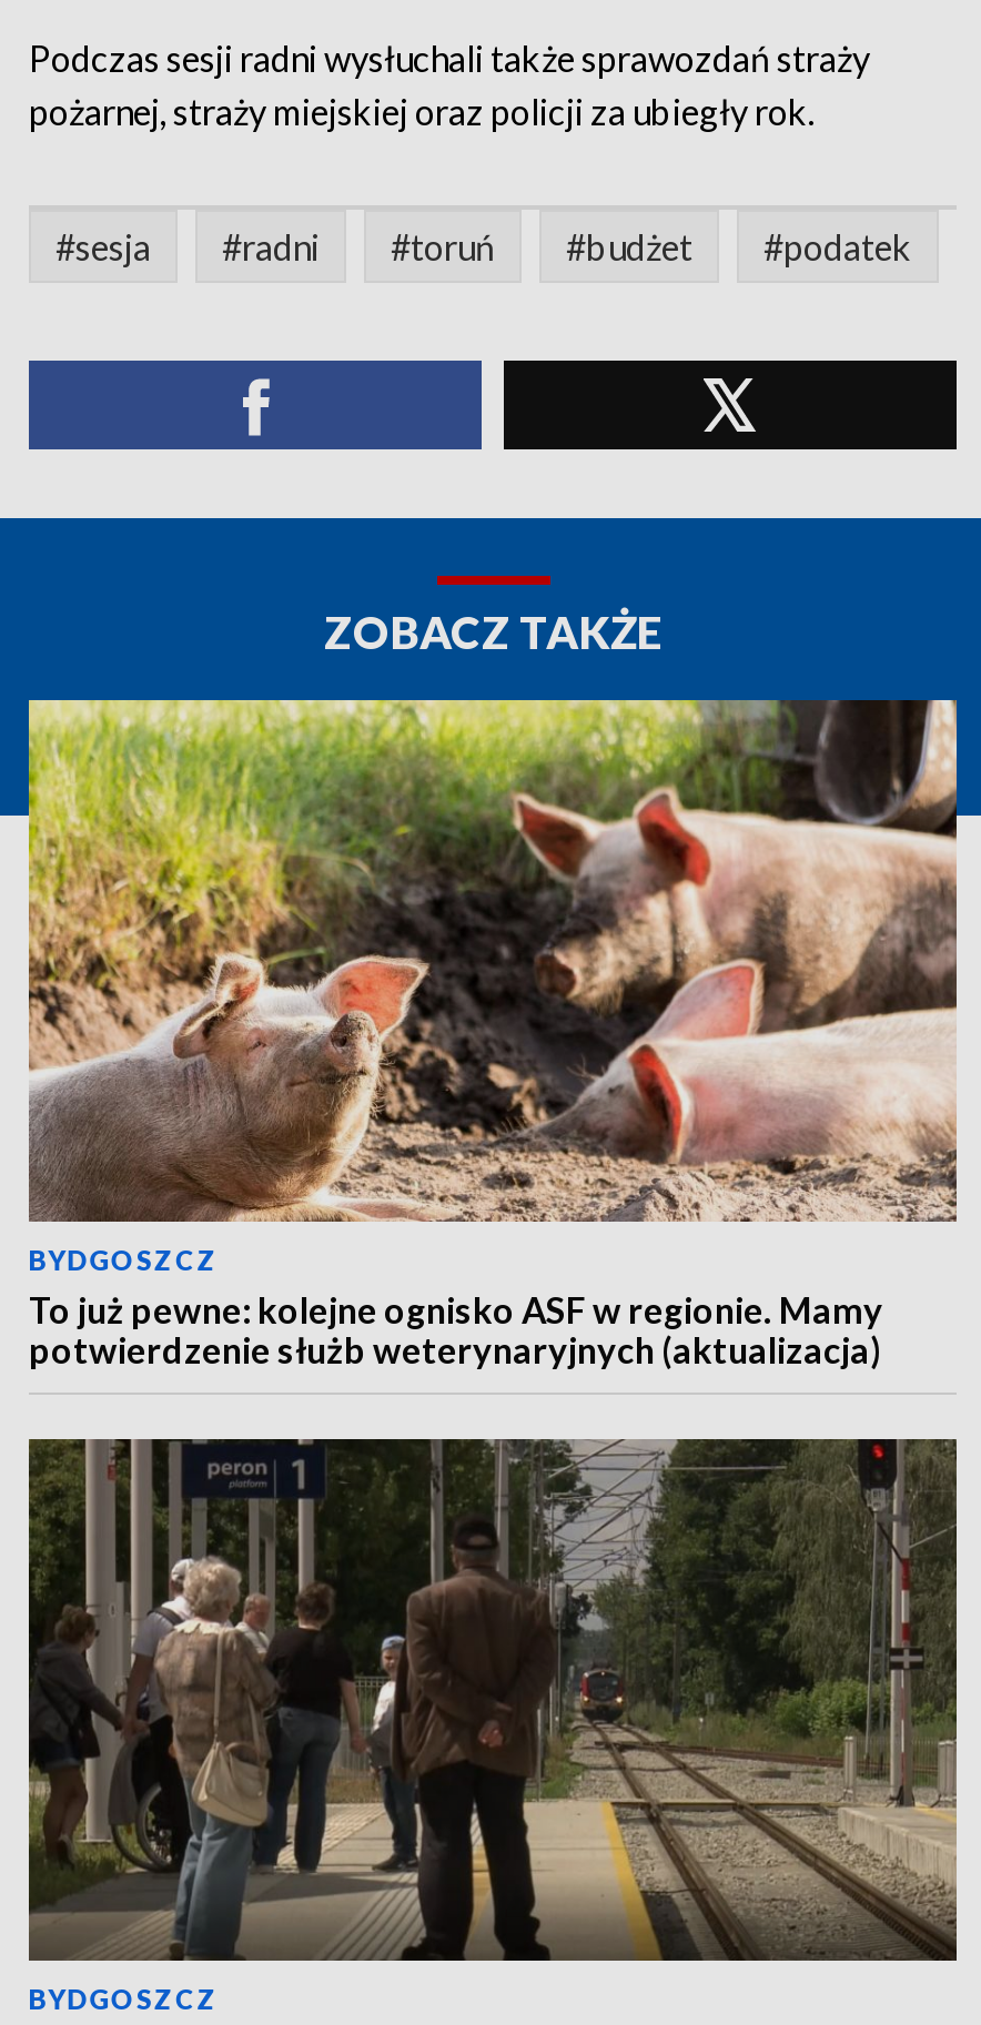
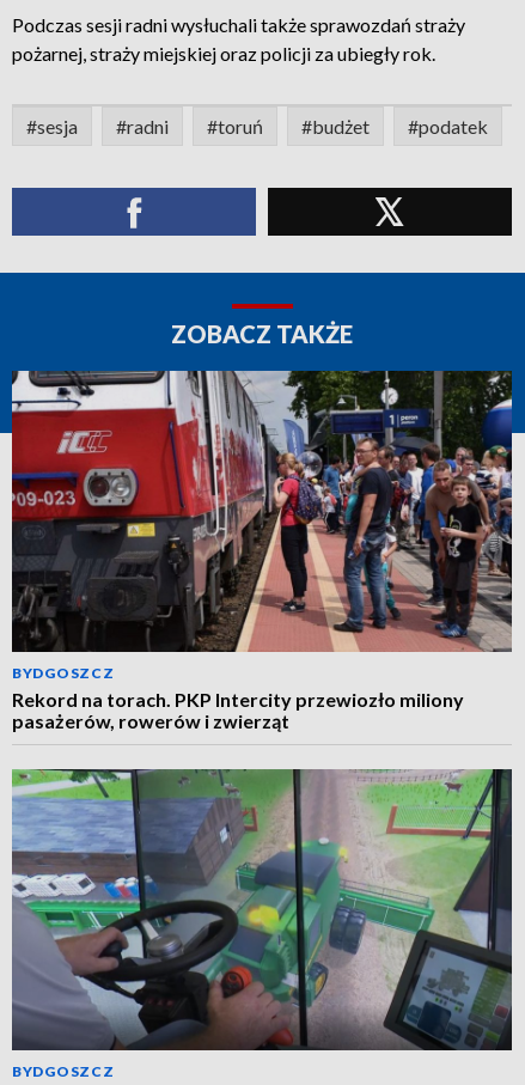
- [image]
- To już pewne: kolejne ognisko ASF w regionie. Mamy
- potwierdzenie służb weterynaryjnych (aktualizacja)
+ [image]
+ Rekord na torach. PKP Intercity przewiozło miliony
+ pasażerów, rowerów i zwierząt

- [image]
+ [image]
